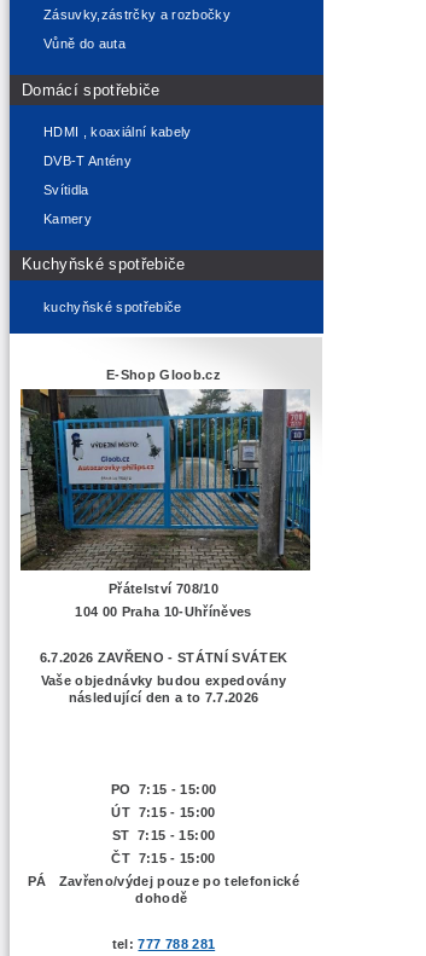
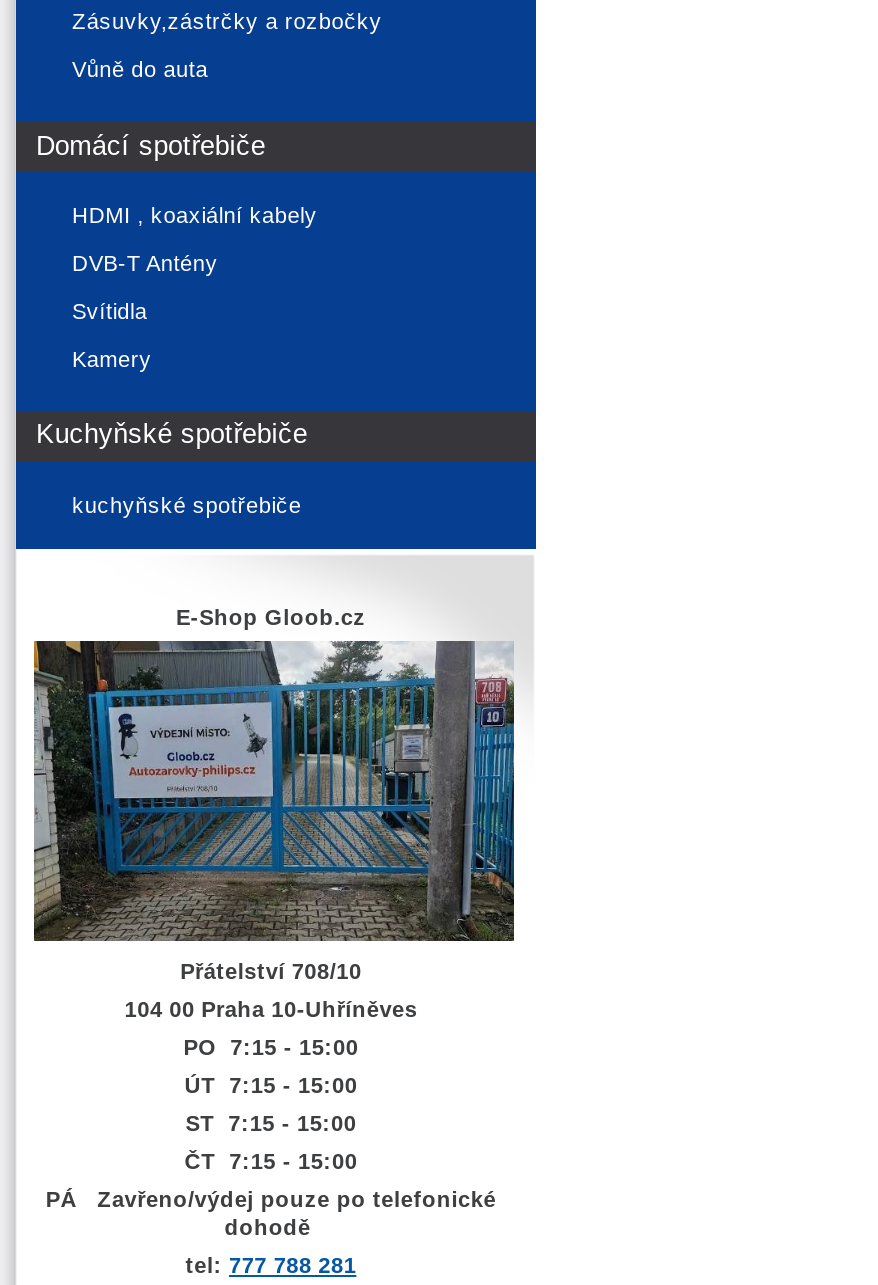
- 6.7.2026 ZAVŘENO - STÁTNÍ SVÁTEK
- Vaše objednávky budou expedovány
- následující den a to 7.7.2026
